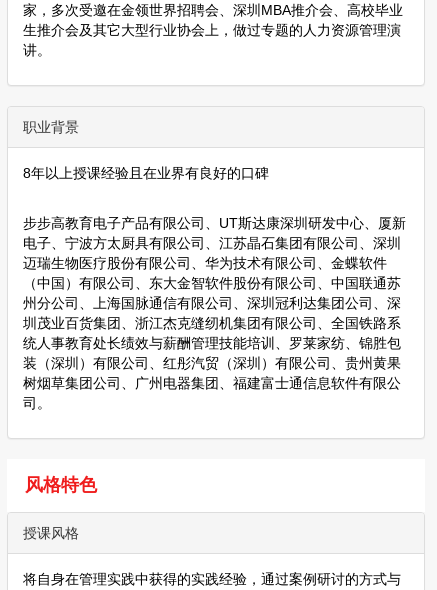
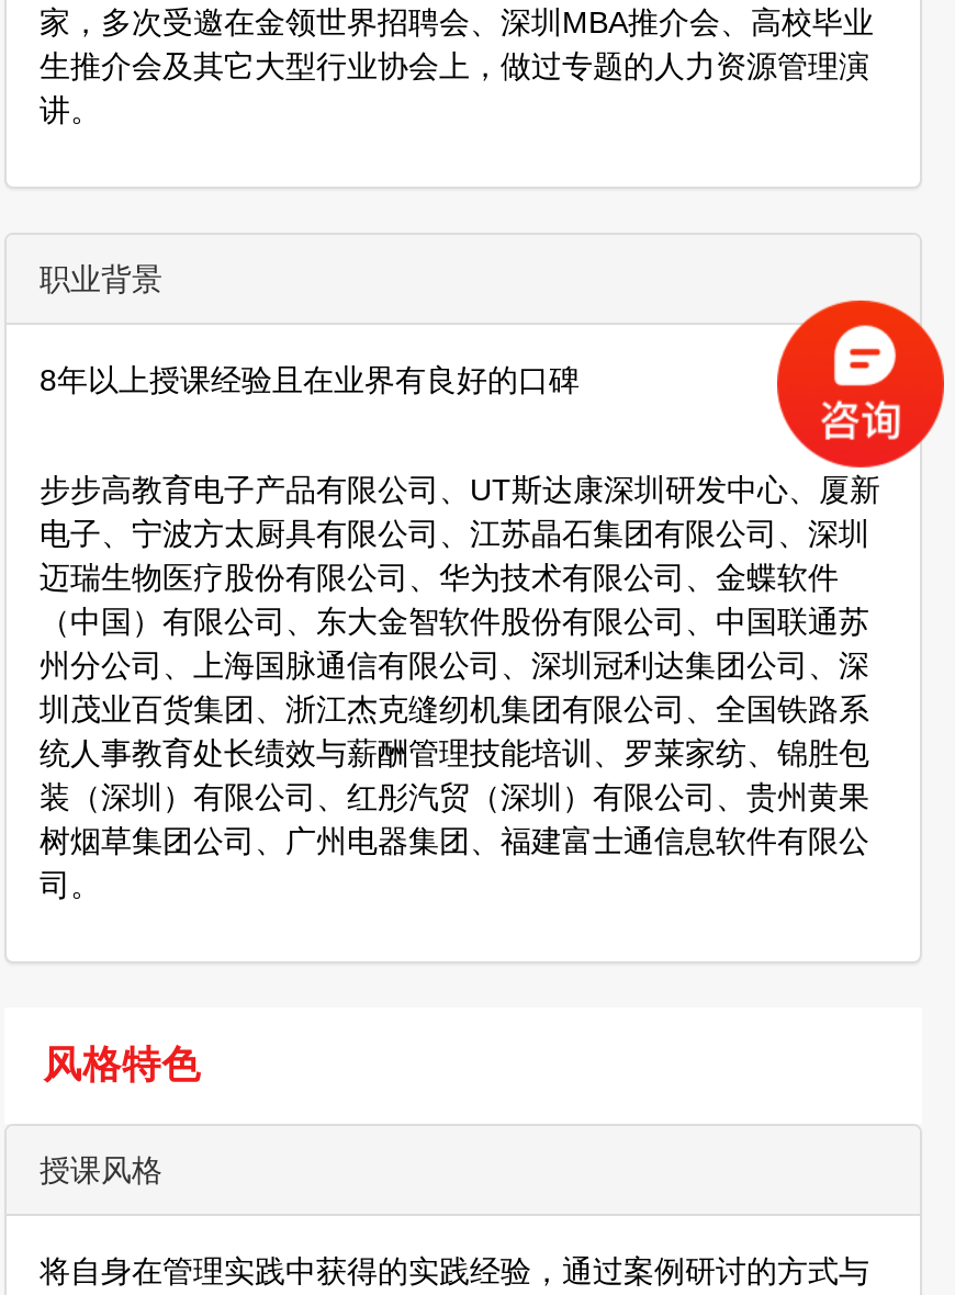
+ [image]
